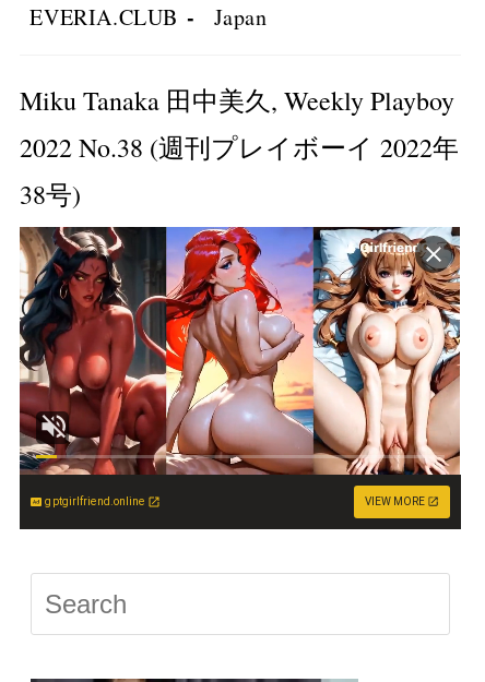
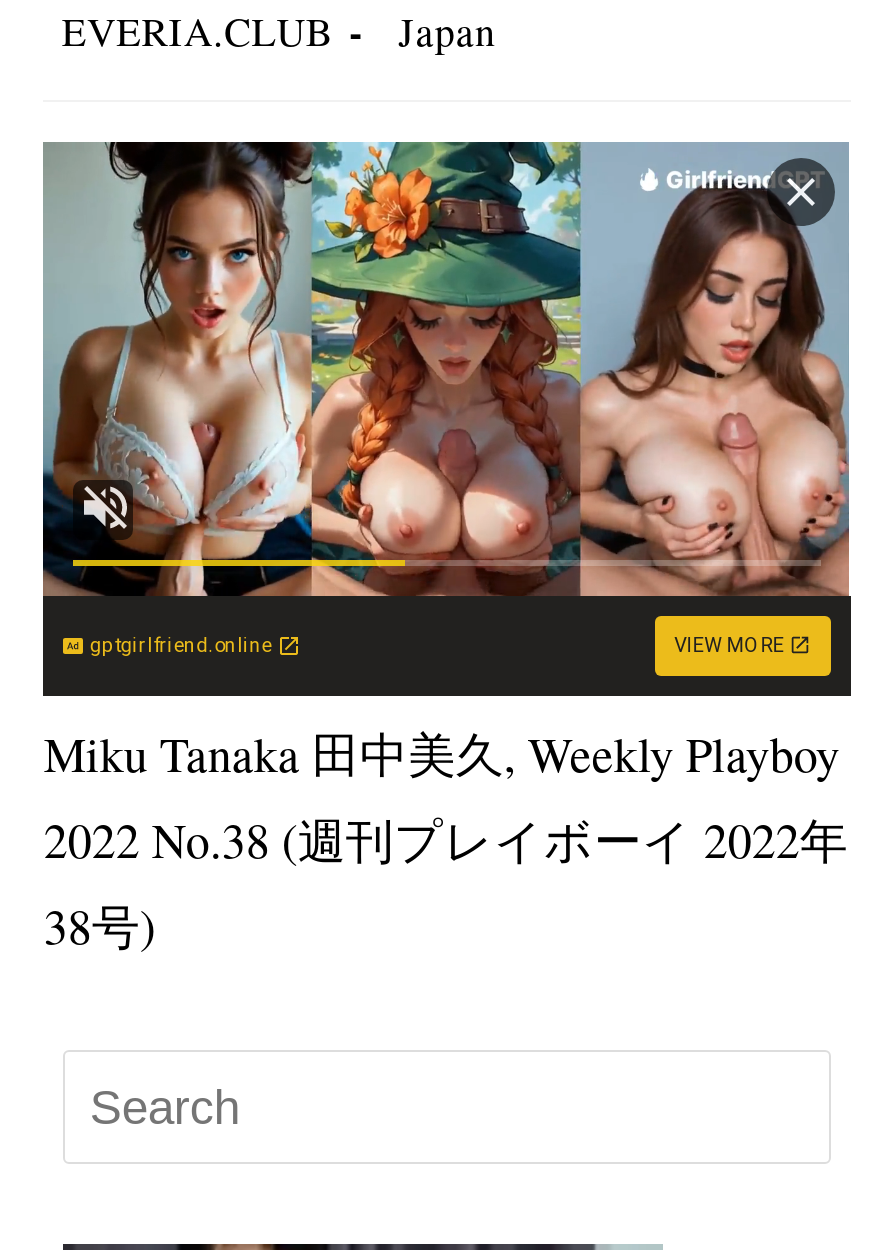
moved down: Miku Tanaka 田中美久, Weekly Playboy | 2022 No.38 (週刊プレイボーイ 2022年 | 38号)

- [image]
+ [image]

moved up: gptgirlfriend.online | VIEW MORE
